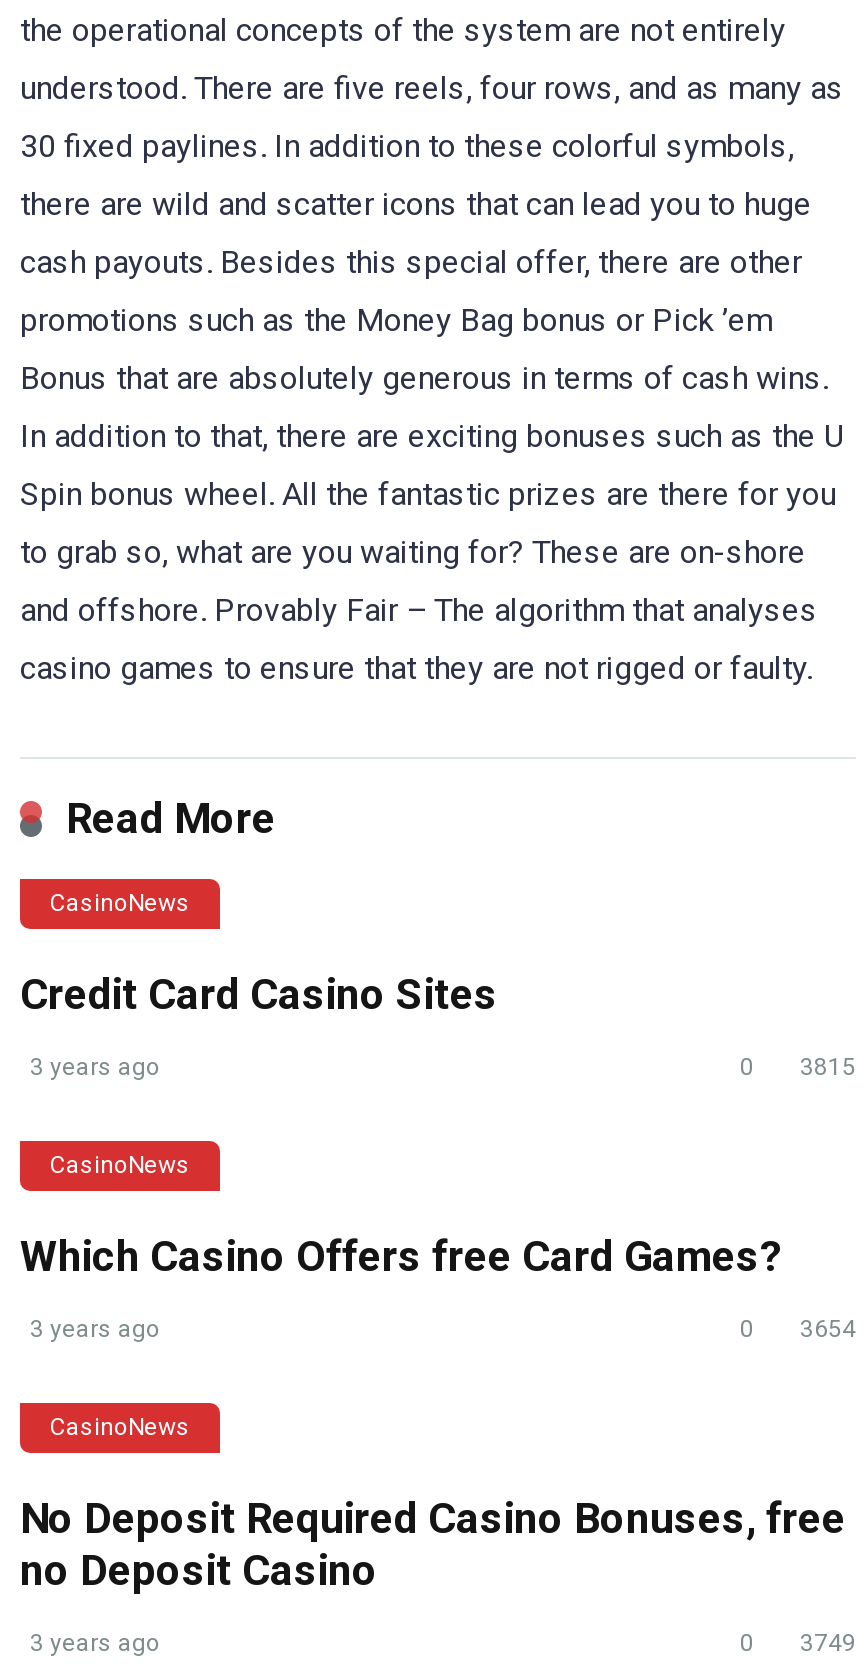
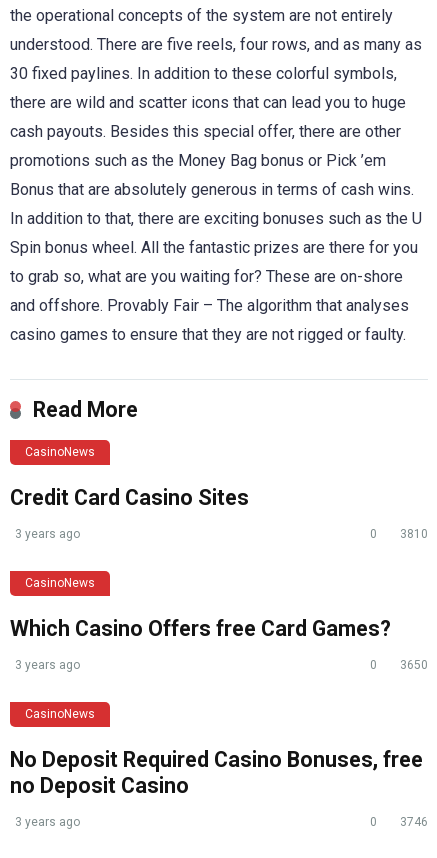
- 0 3815
+ 0 3810

- 0 3654
+ 0 3650

- 0 3749
+ 0 3746
